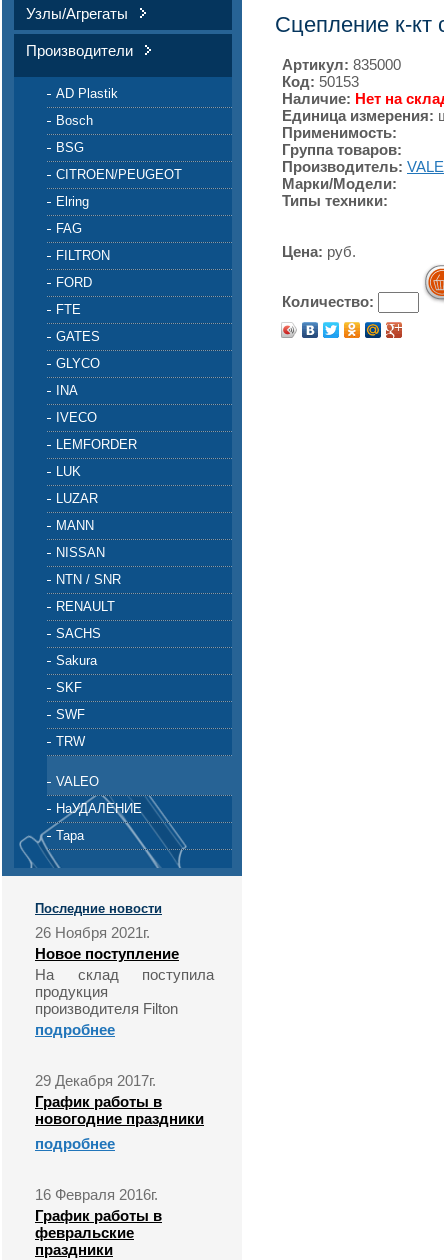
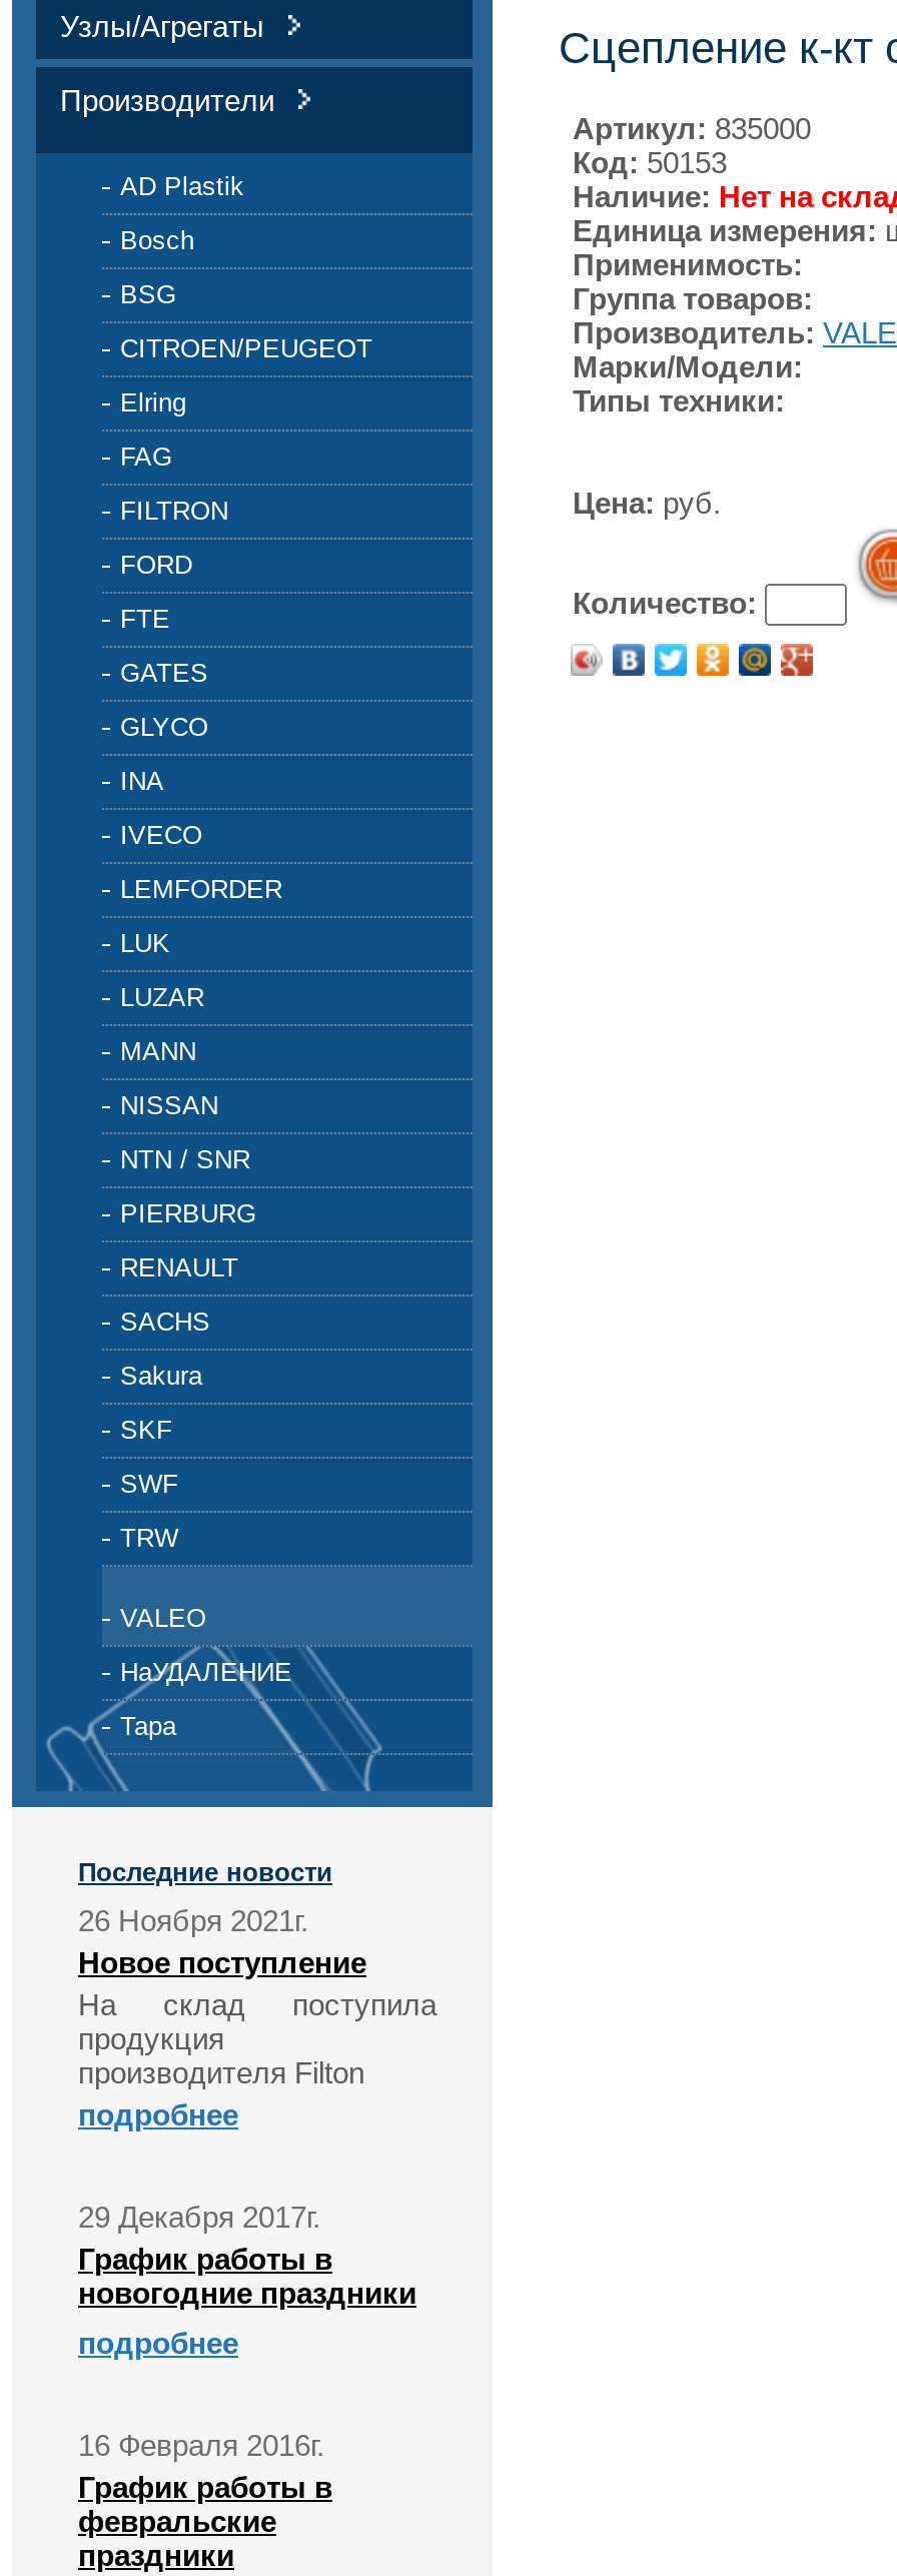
+ PIERBURG
